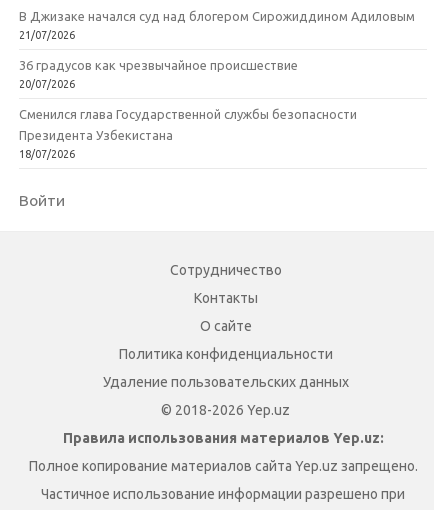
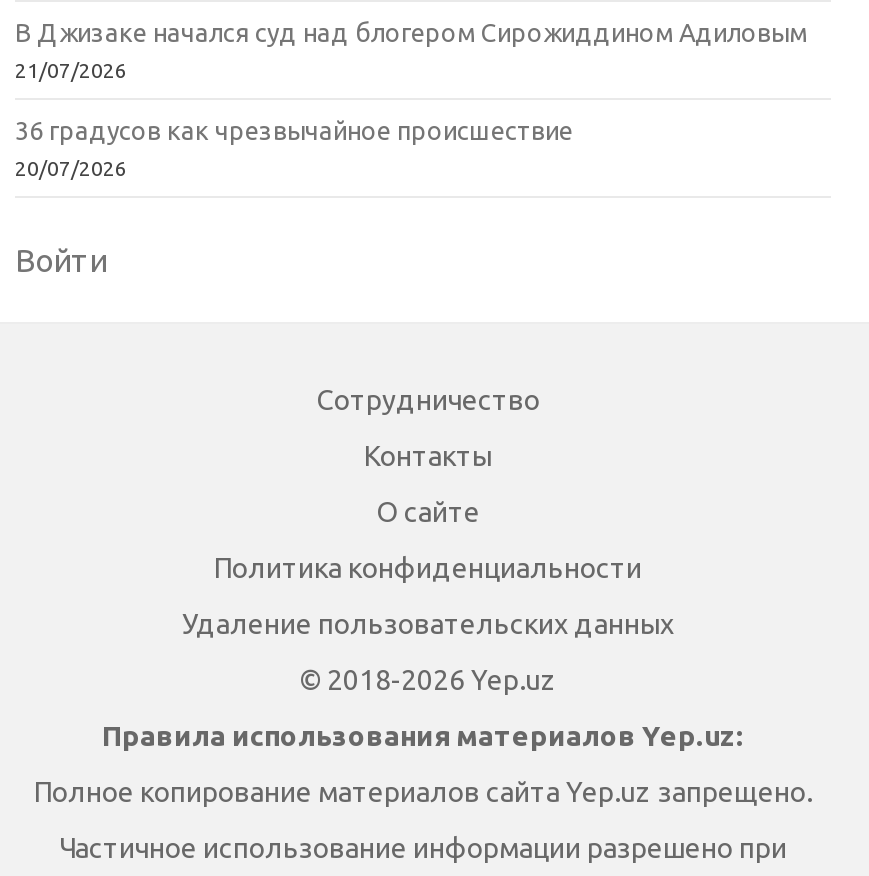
- Сменился глава Государственной службы безопасности
- Президента Узбекистана
- 18/07/2026
